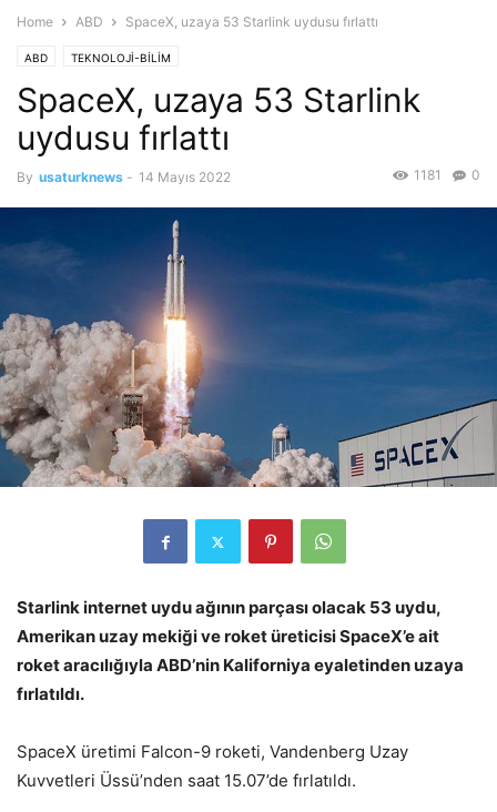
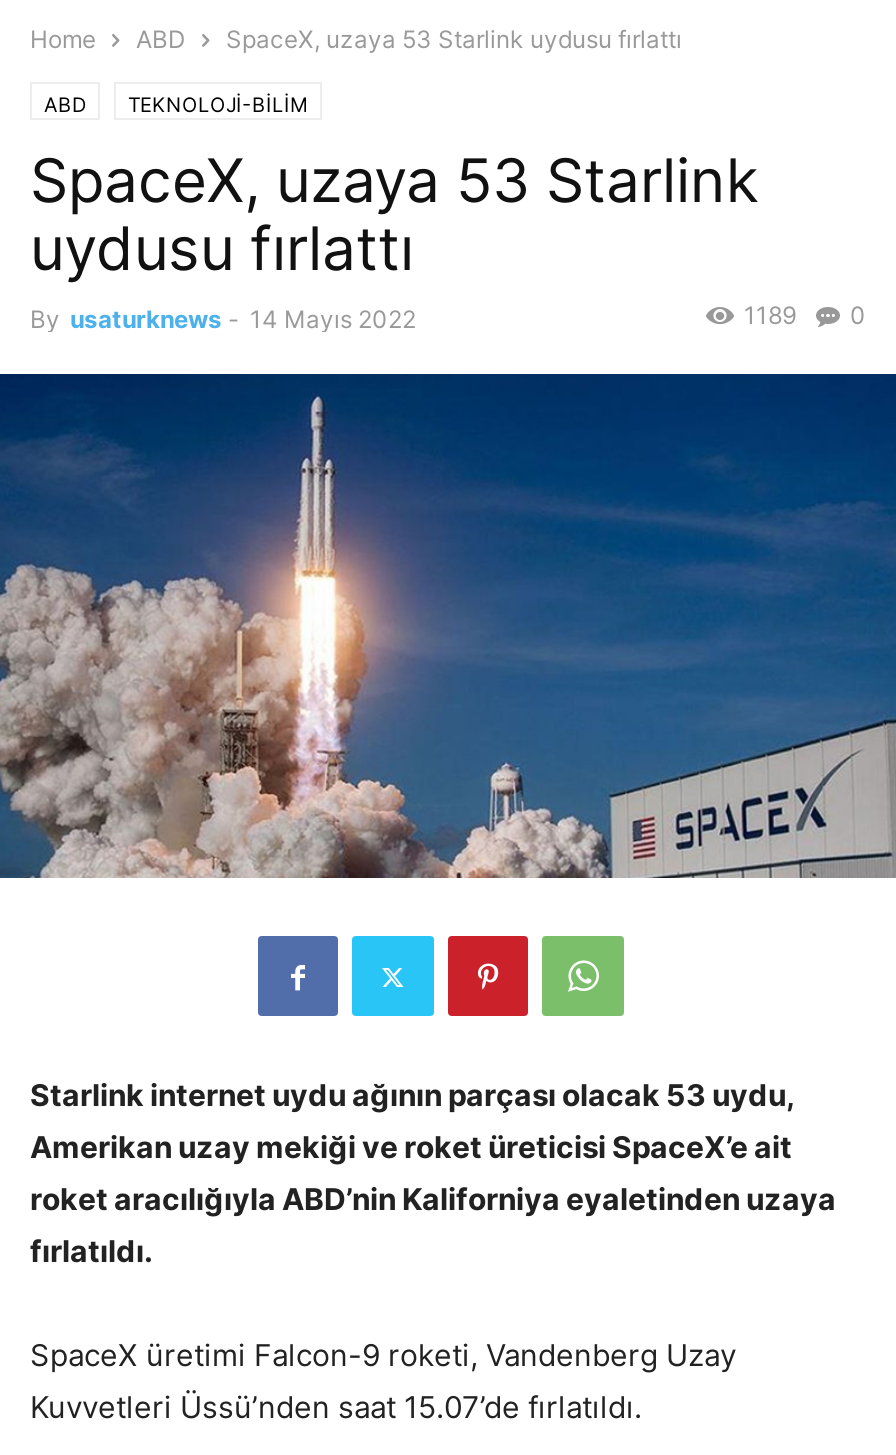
- 1181 0
+ 1189 0
